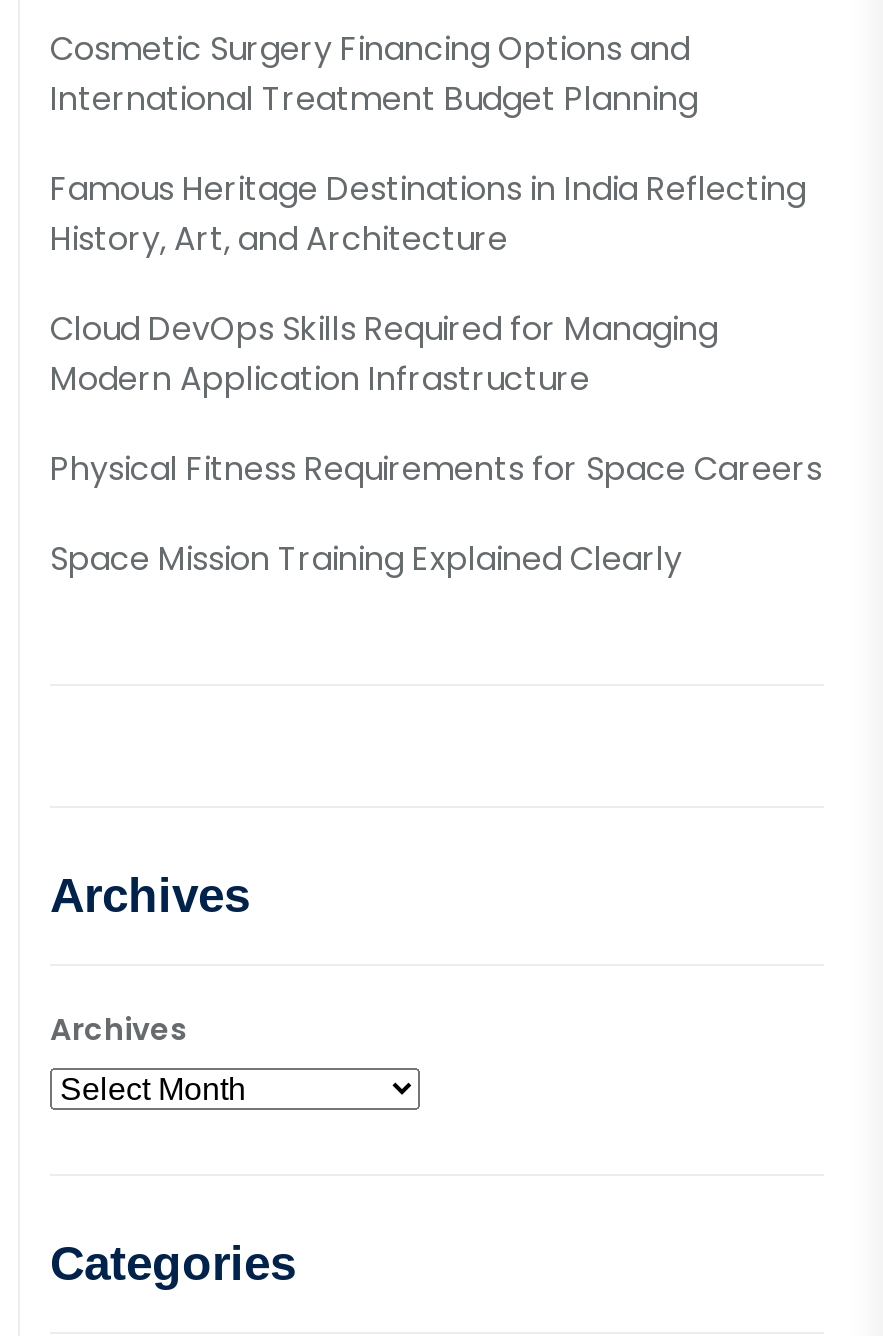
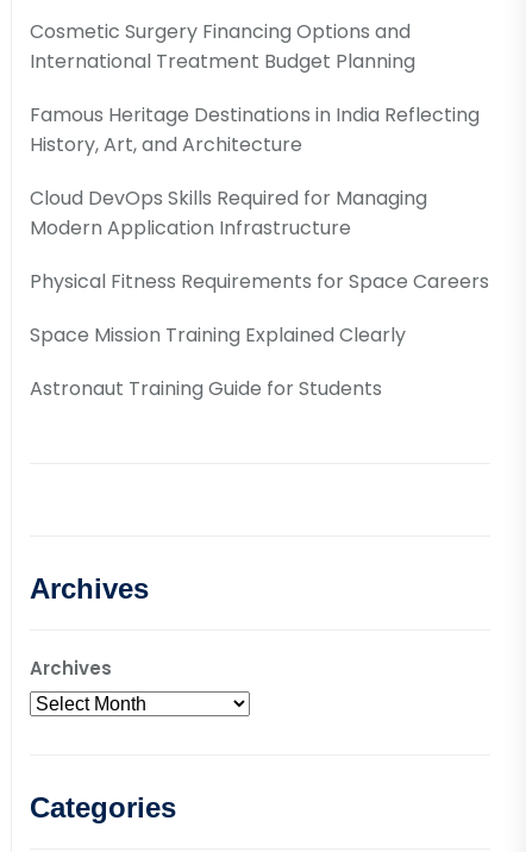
+ Astronaut Training Guide for Students
